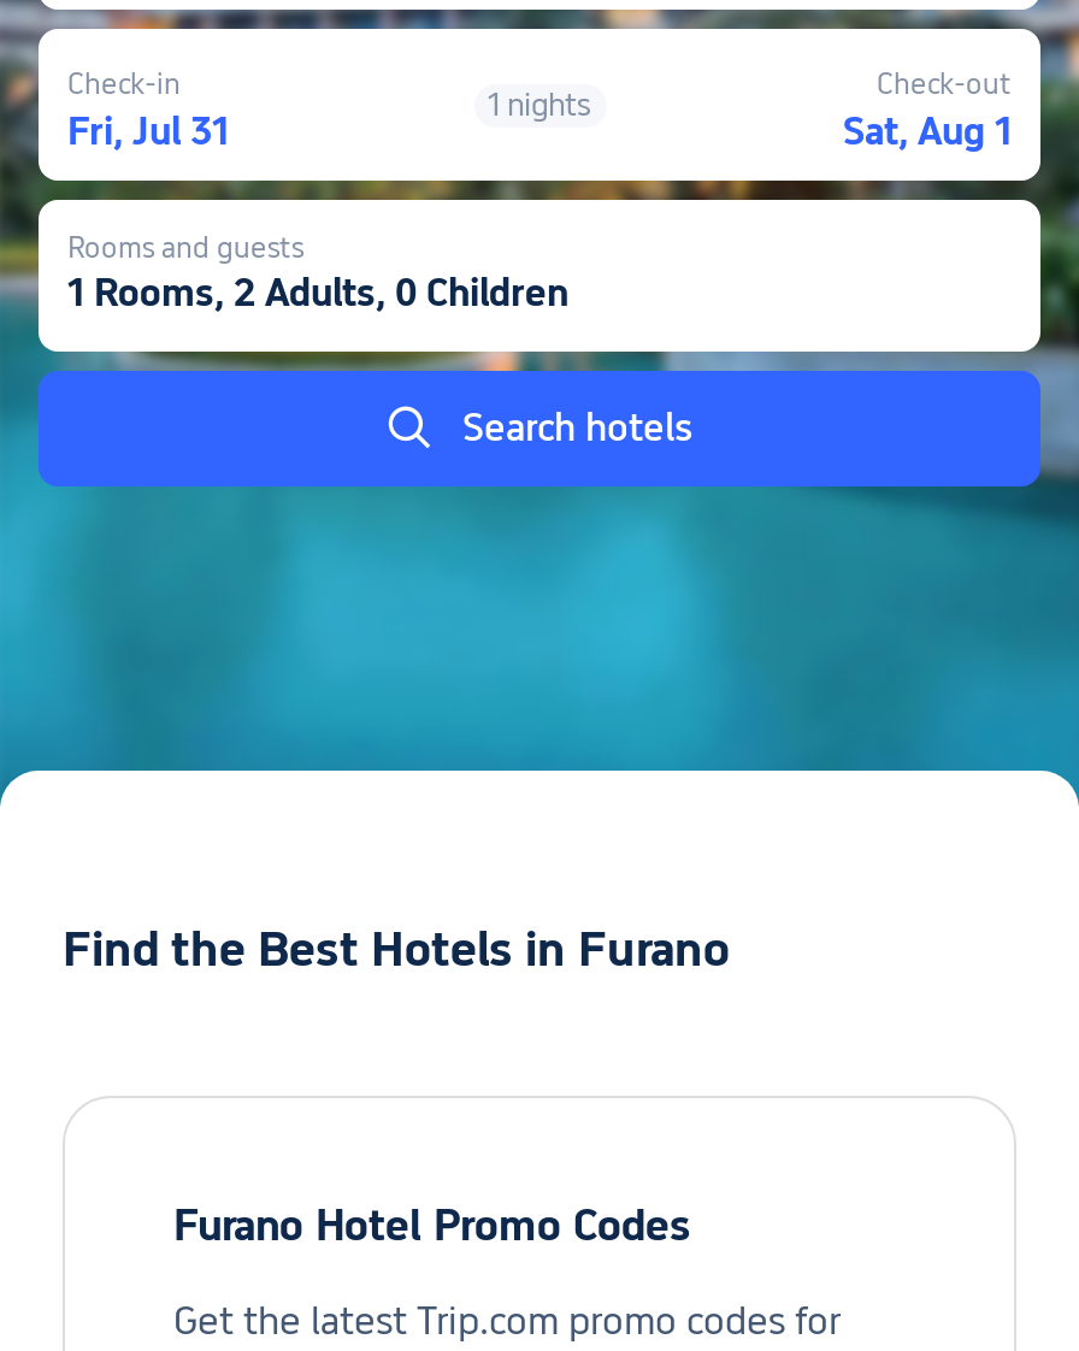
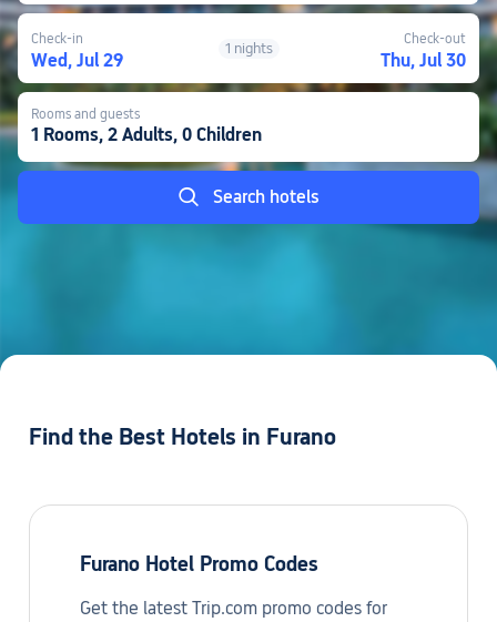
- Fri, Jul 31
+ Wed, Jul 29

- Sat, Aug 1
+ Thu, Jul 30
